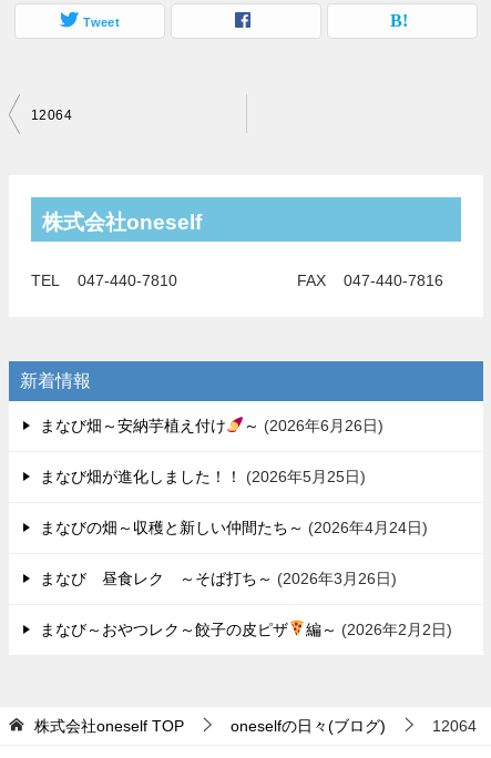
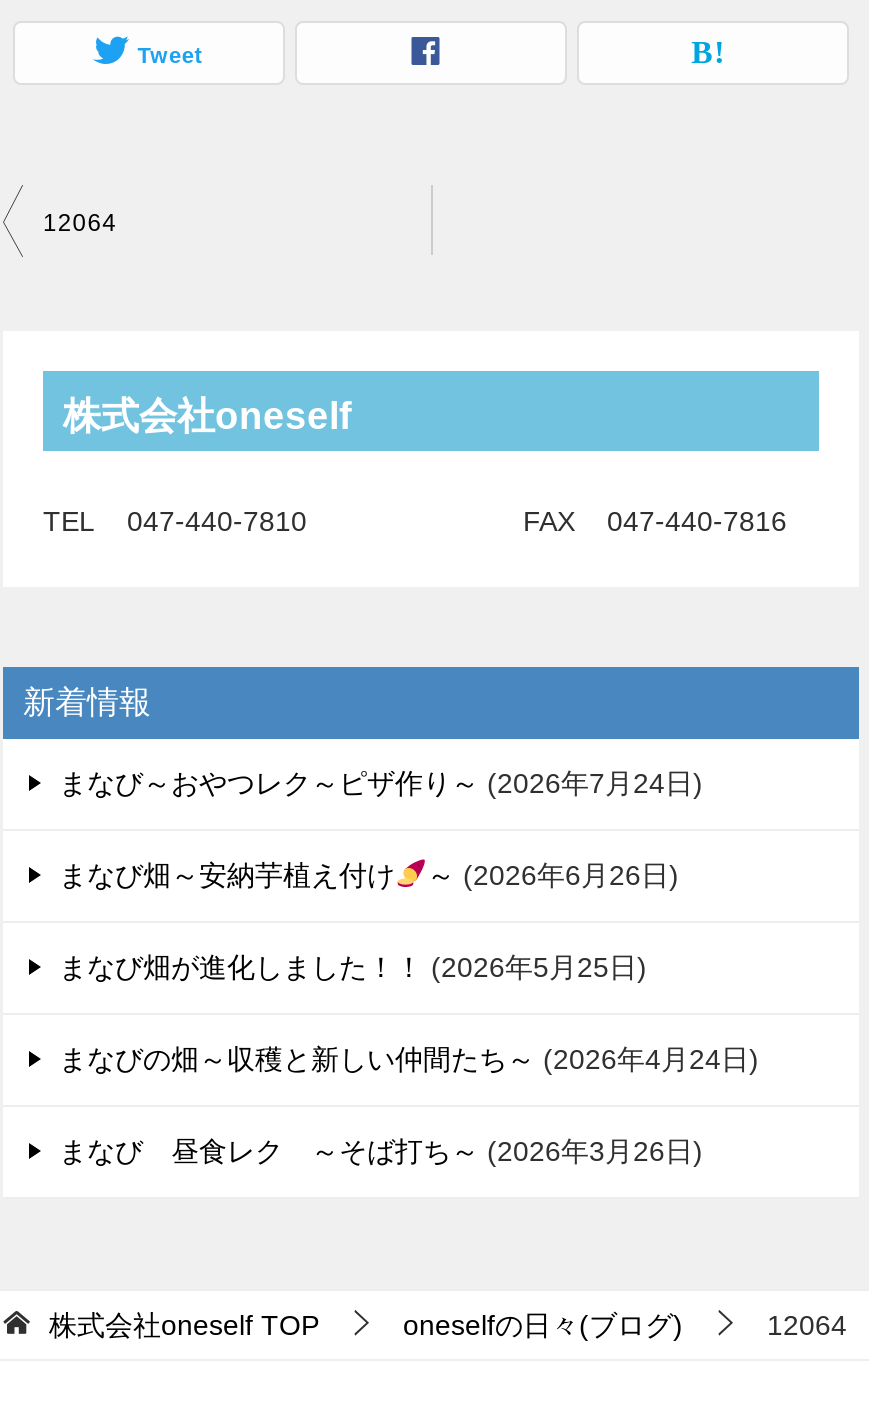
+ まなび～おやつレク～ピザ作り～ 2026年7月24日

moved down: まなび畑～安納芋植え付け | ～ 2026年6月26日 | まなび畑が進化しました！！ 2026年5月25日 | まなびの畑～収穫と新しい仲間たち～ 2026年4月24日 | まなび 昼食レク ～そば打ち～ 2026年3月26日

- まなび～おやつレク～餃子の皮ピザ
- 編～ 2026年2月2日
